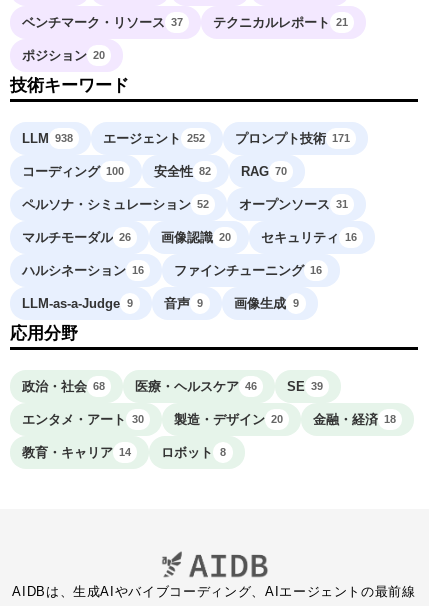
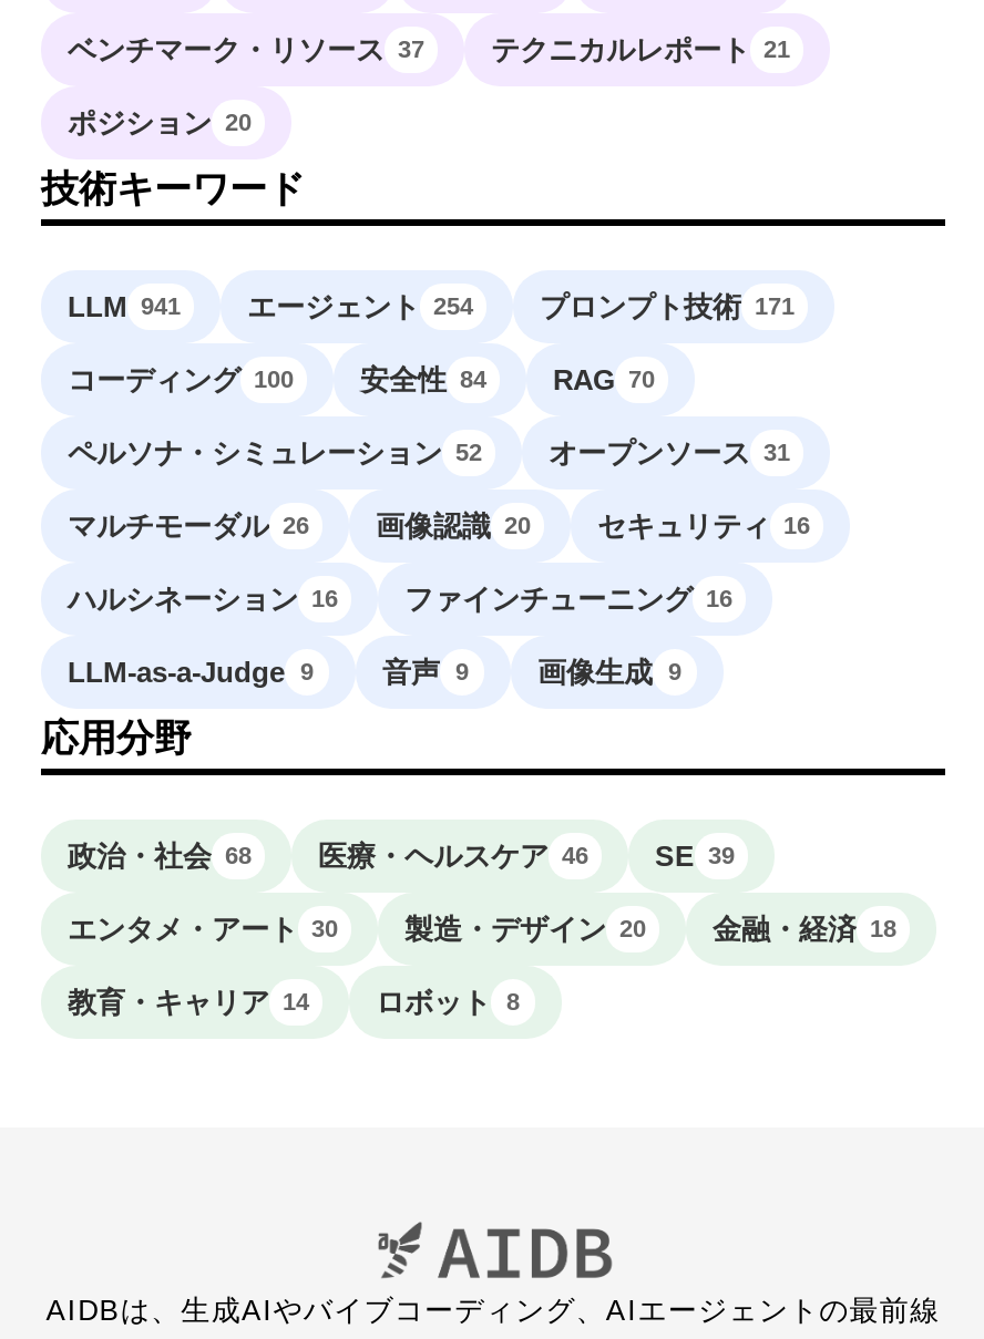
- LLM 938
+ LLM 941

- エージェント 252
+ エージェント 254

- コーディング 100 安全性 82 RAG 70
+ コーディング 100 安全性 84 RAG 70
